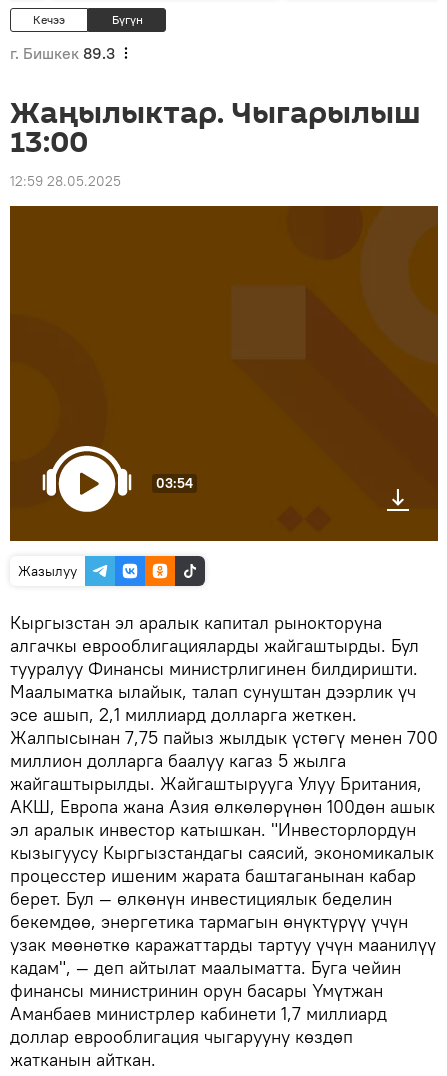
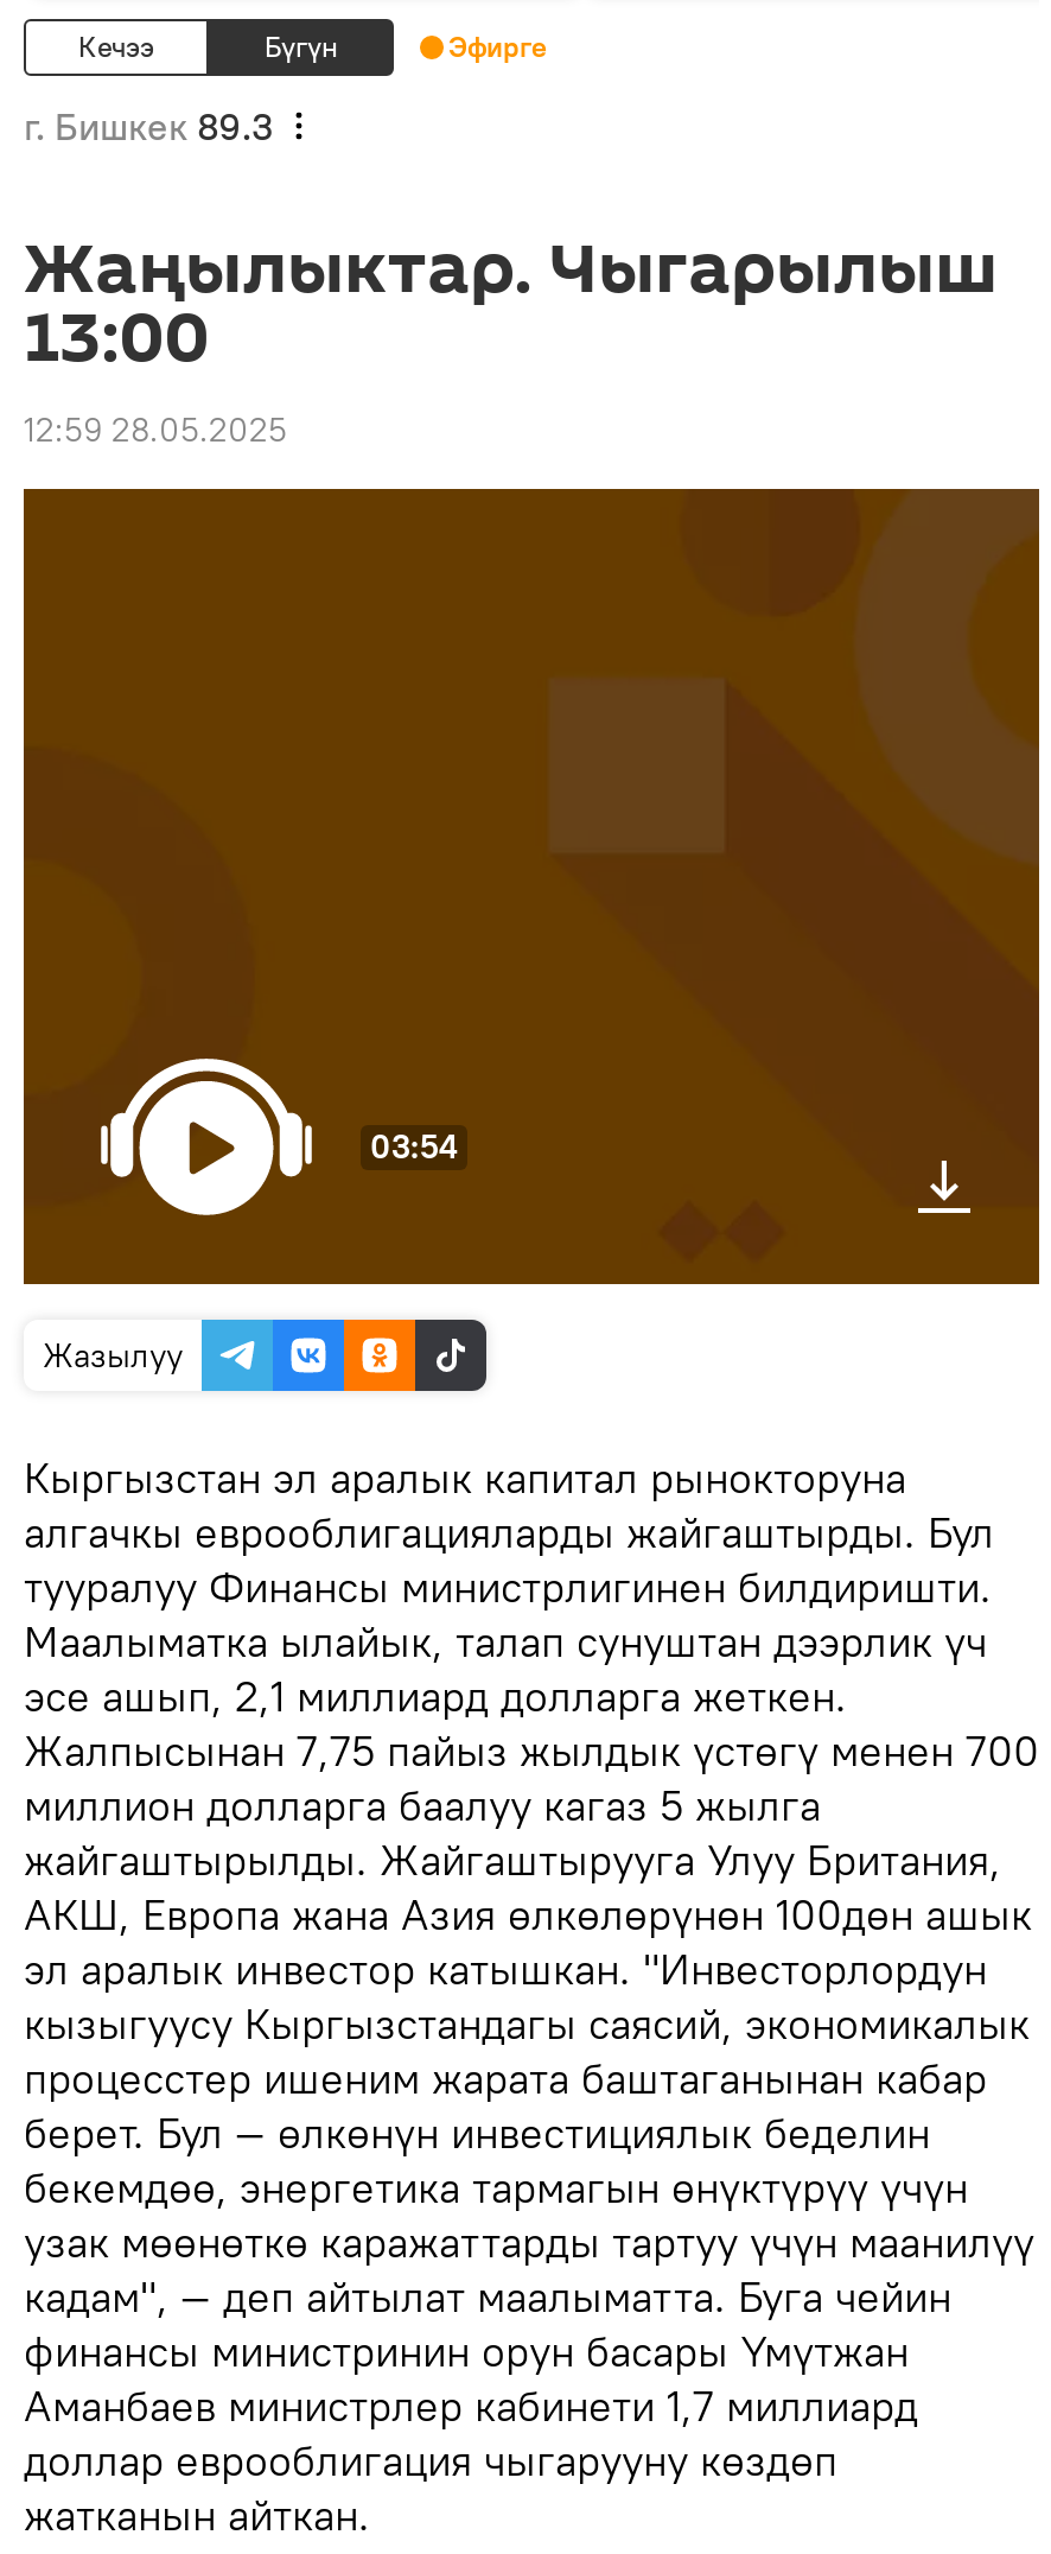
+ Эфирге
